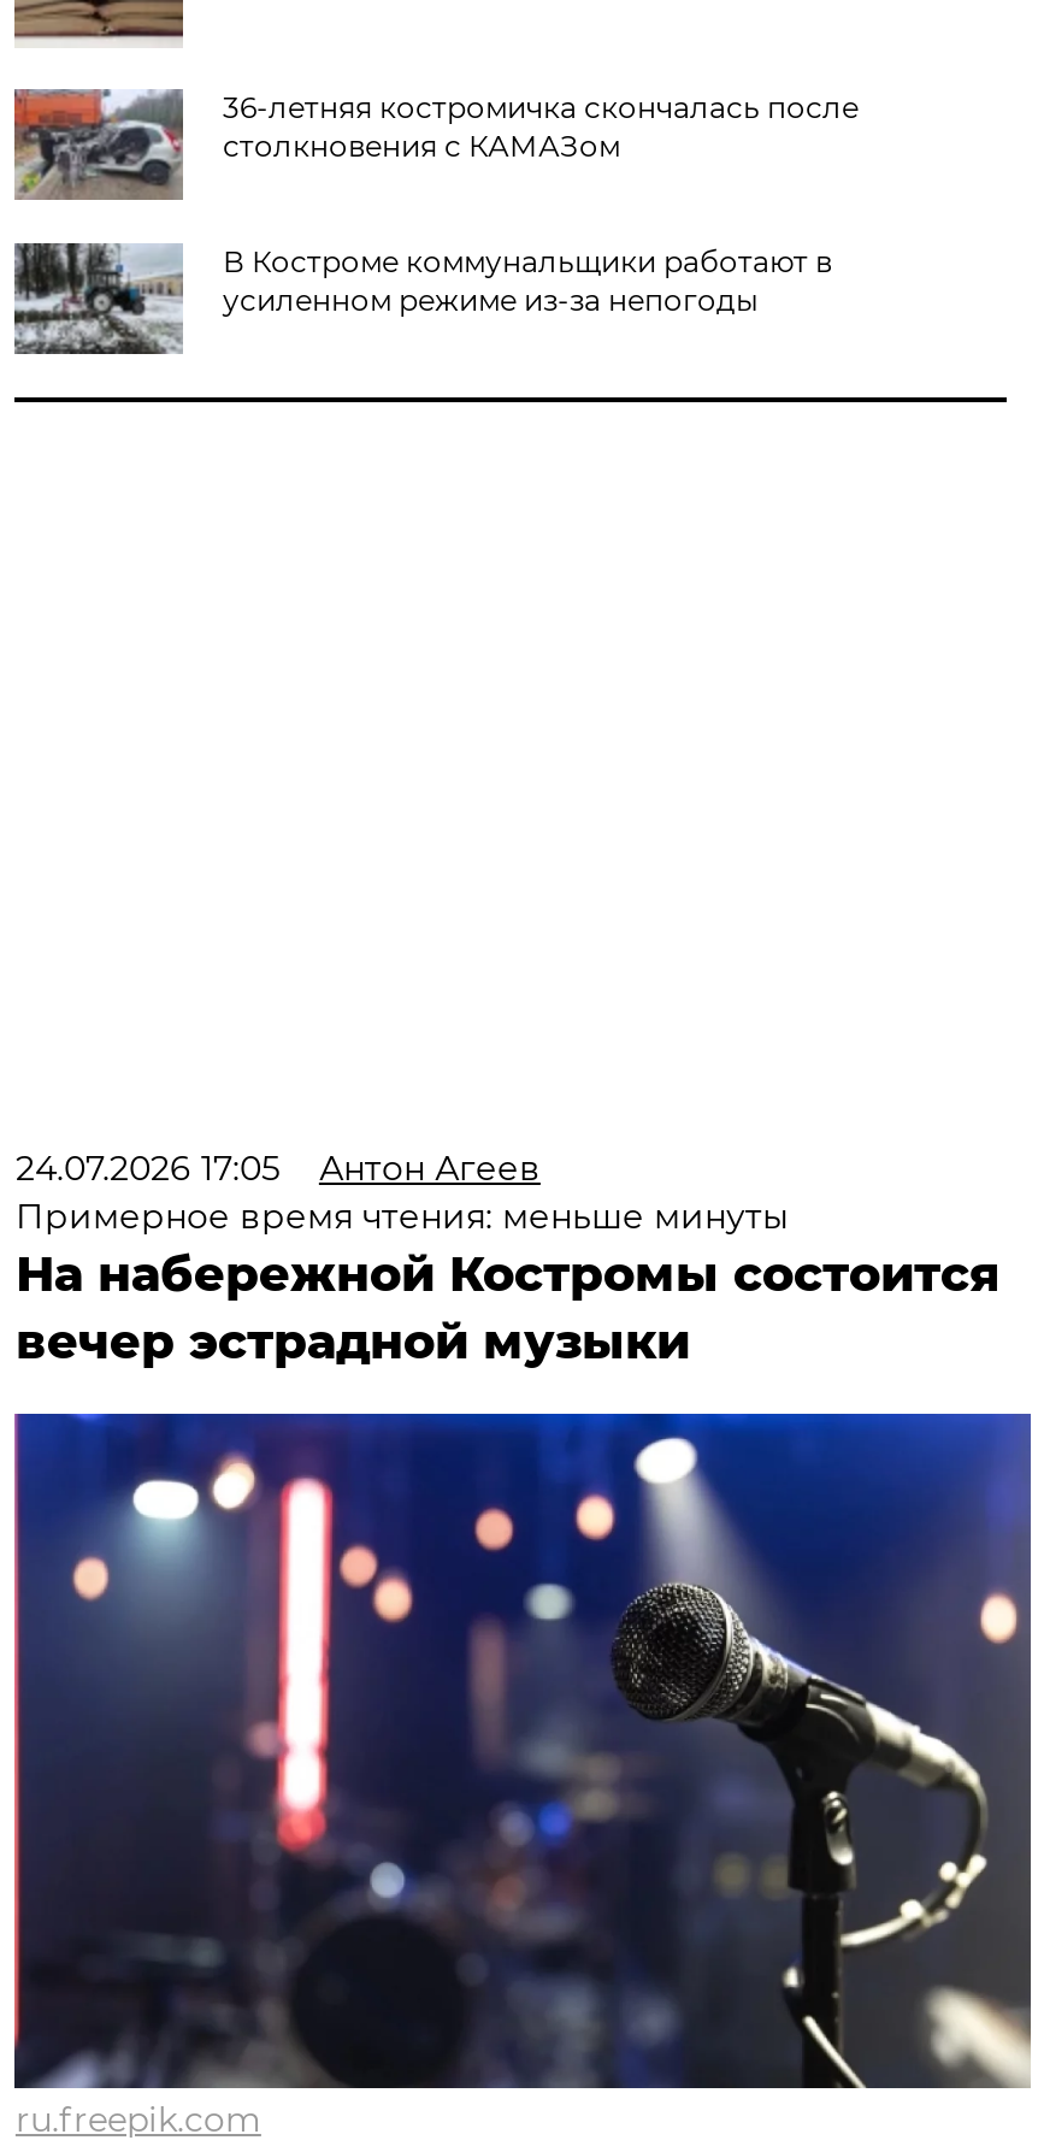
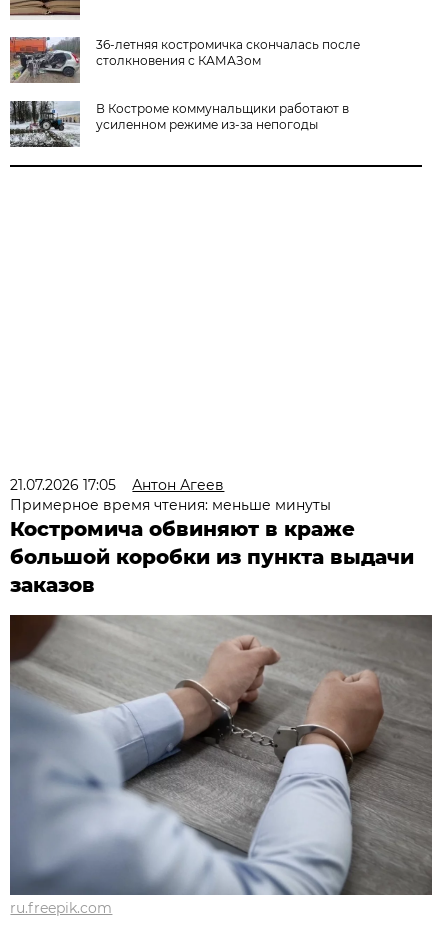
- 24.07.2026 17:05 Антон Агеев
+ 21.07.2026 17:05 Антон Агеев

- На набережной Костромы состоится
- вечер эстрадной музыки
+ Костромича обвиняют в краже
+ большой коробки из пункта выдачи
+ заказов

- [image]
+ [image]
